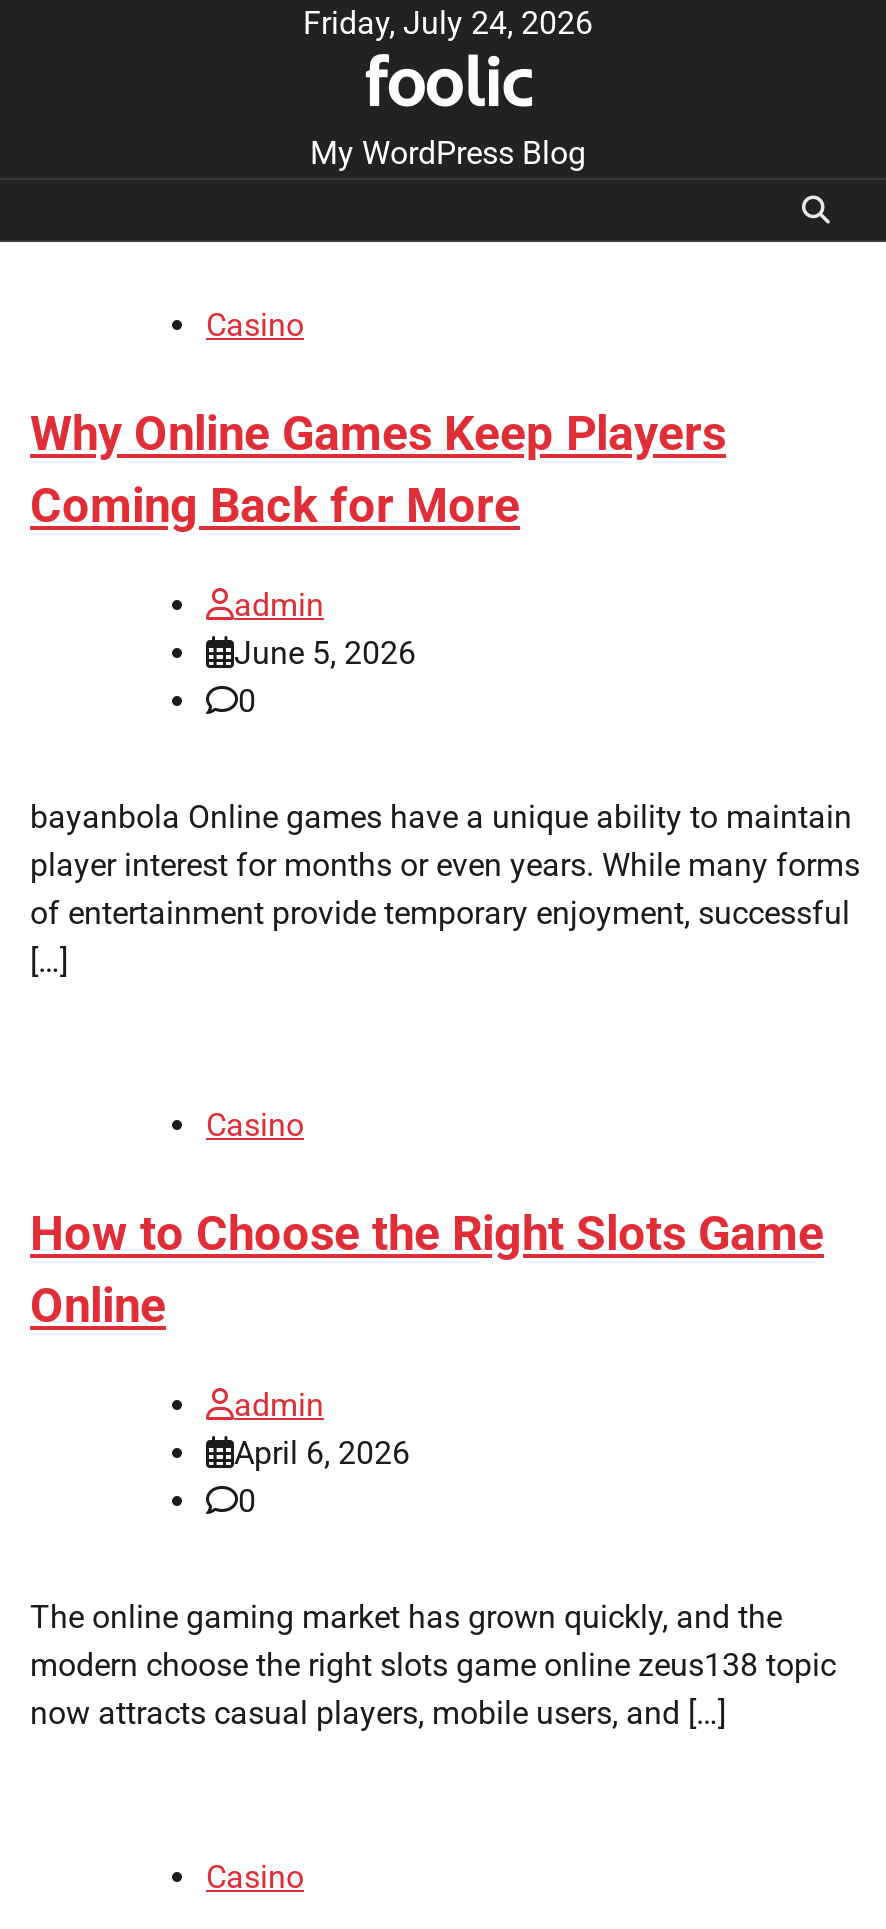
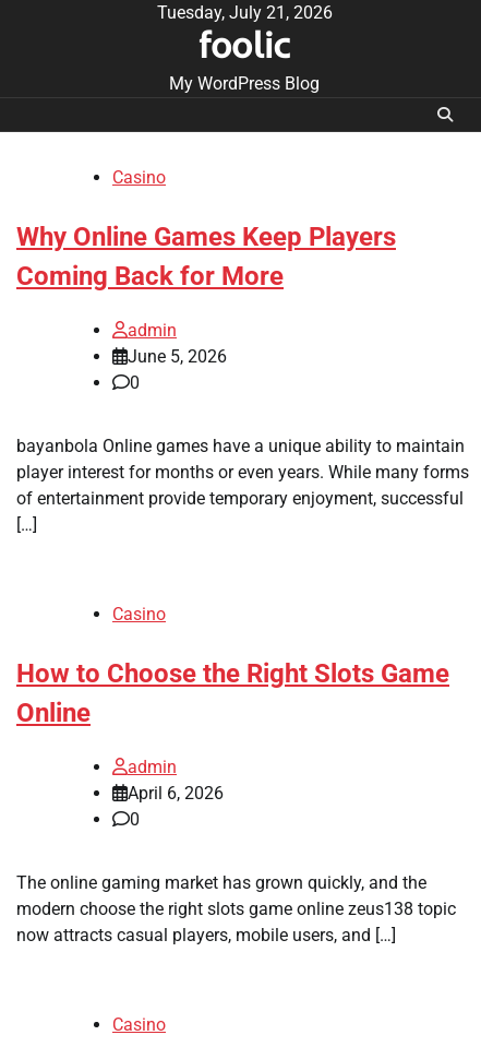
- Friday, July 24, 2026
+ Tuesday, July 21, 2026
